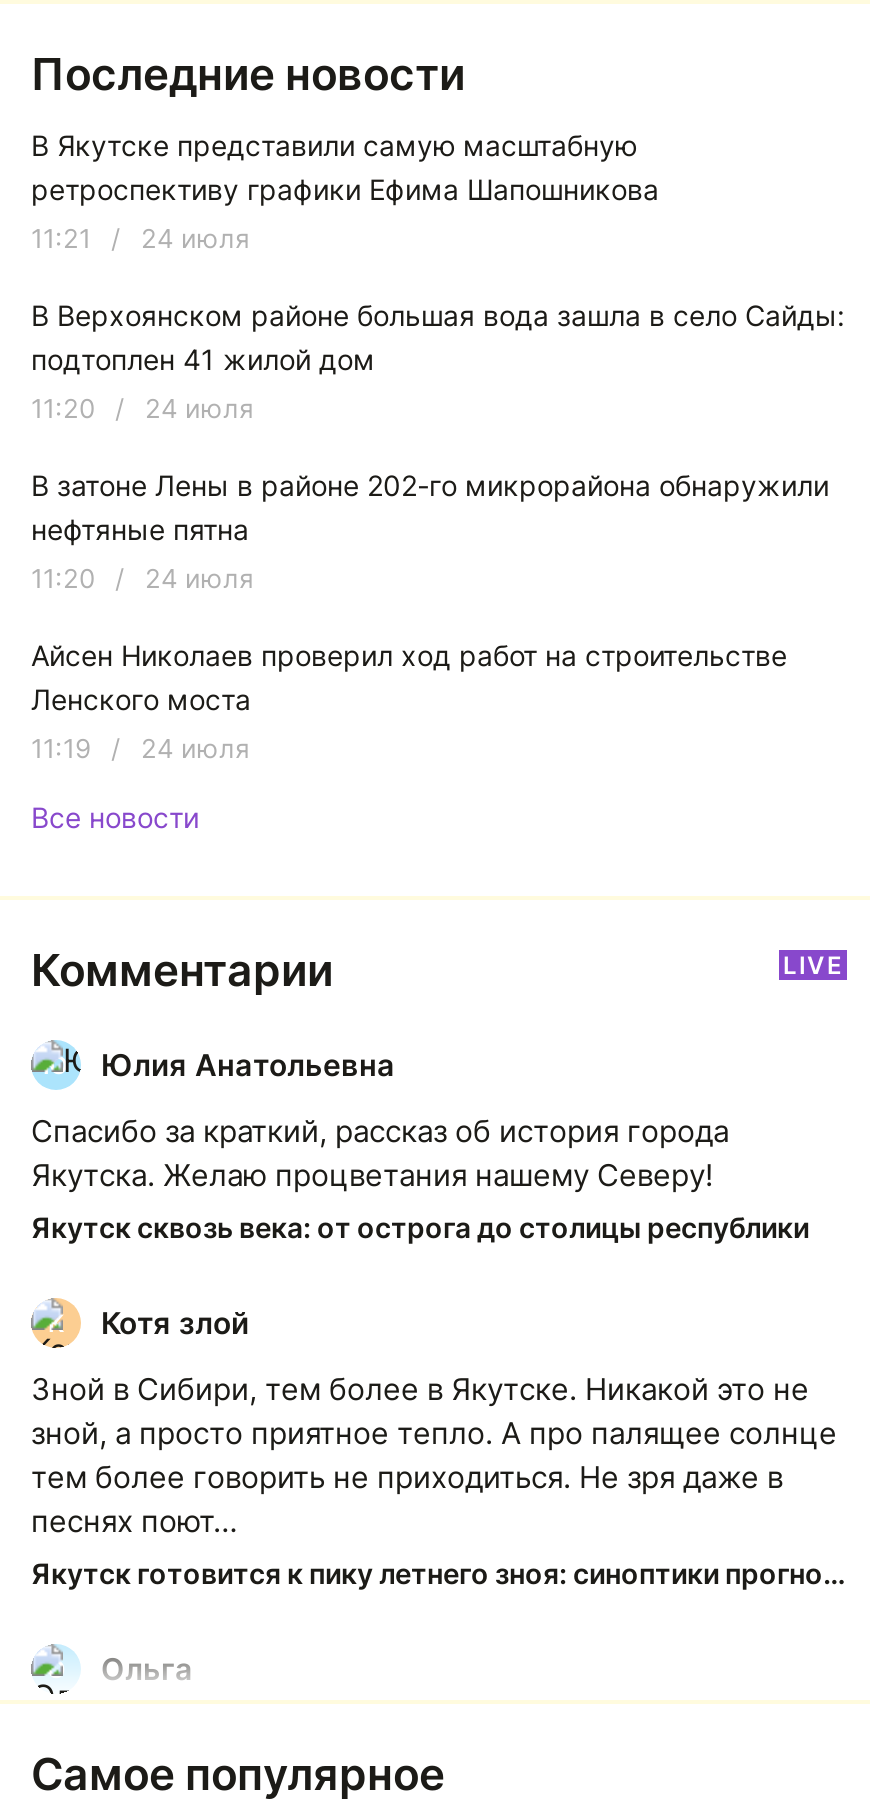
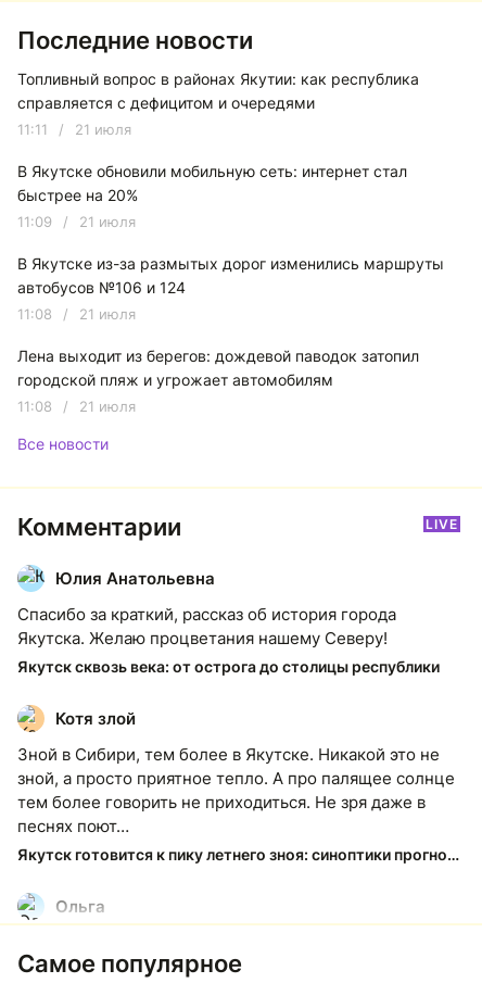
- В Якутске представили самую масштабную
- ретроспективу графики Ефима Шапошникова
+ Топливный вопрос в районах Якутии: как республика
+ справляется с дефицитом и очередями

- 11:21 / 24 июля
+ 11:11 / 21 июля

- В Верхоянском районе большая вода зашла в село Сайды:
- подтоплен 41 жилой дом
+ В Якутске обновили мобильную сеть: интернет стал
+ быстрее на 20%

- 11:20 / 24 июля
+ 11:09 / 21 июля

- В затоне Лены в районе 202-го микрорайона обнаружили
- нефтяные пятна
+ В Якутске из-за размытых дорог изменились маршруты
+ автобусов №106 и 124

- 11:20 / 24 июля
+ 11:08 / 21 июля

- Айсен Николаев проверил ход работ на строительстве
- Ленского моста
+ Лена выходит из берегов: дождевой паводок затопил
+ городской пляж и угрожает автомобилям

- 11:19 / 24 июля
+ 11:08 / 21 июля
